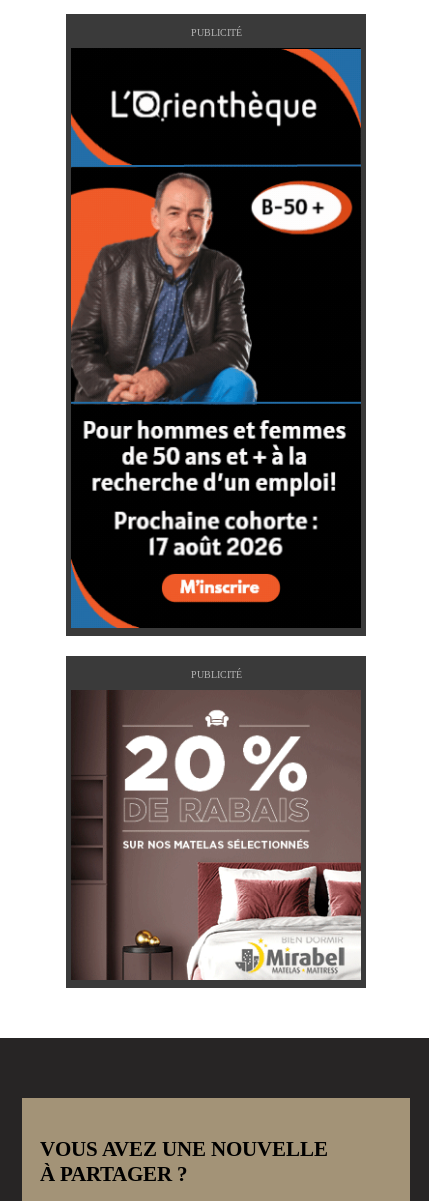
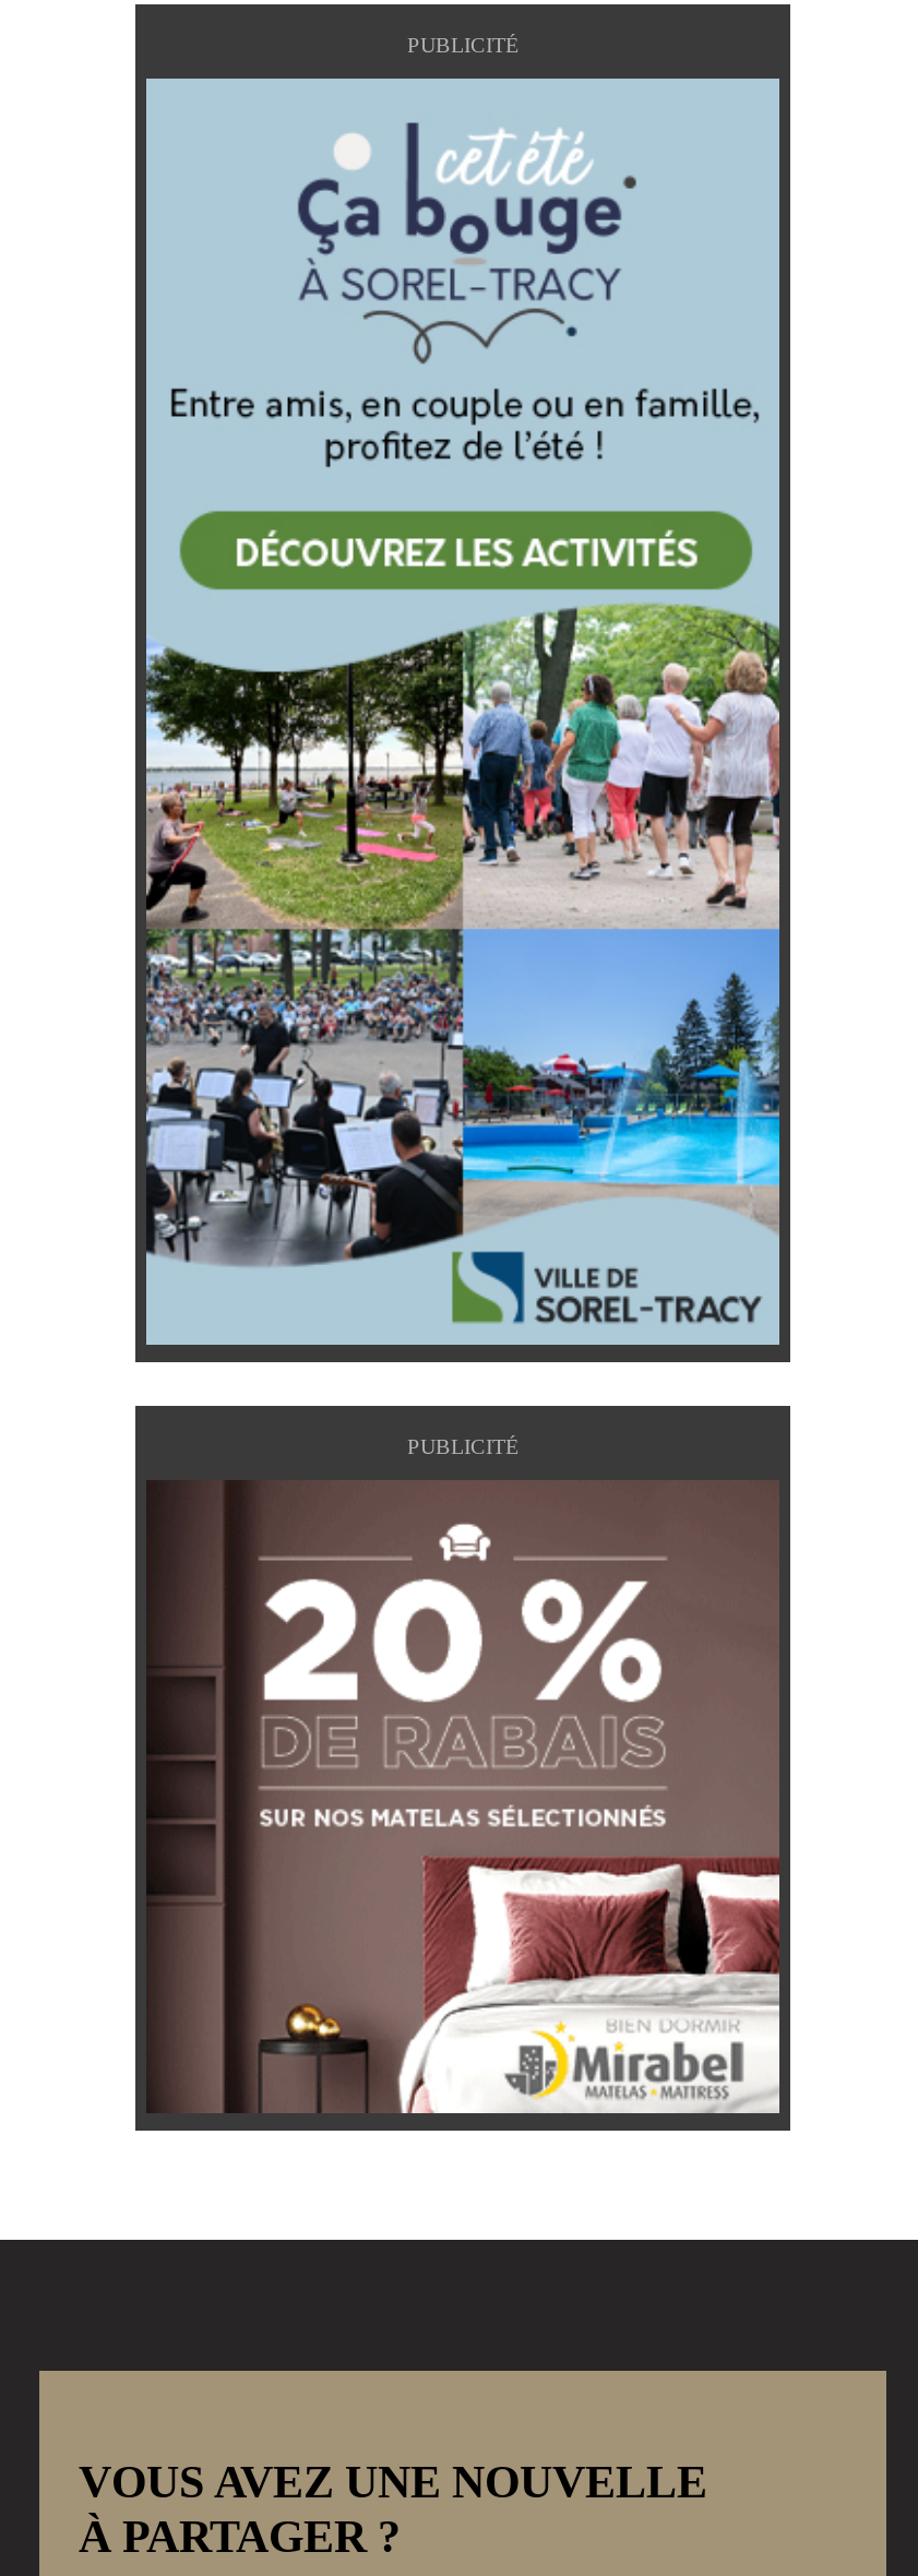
- [image]
+ [image]
